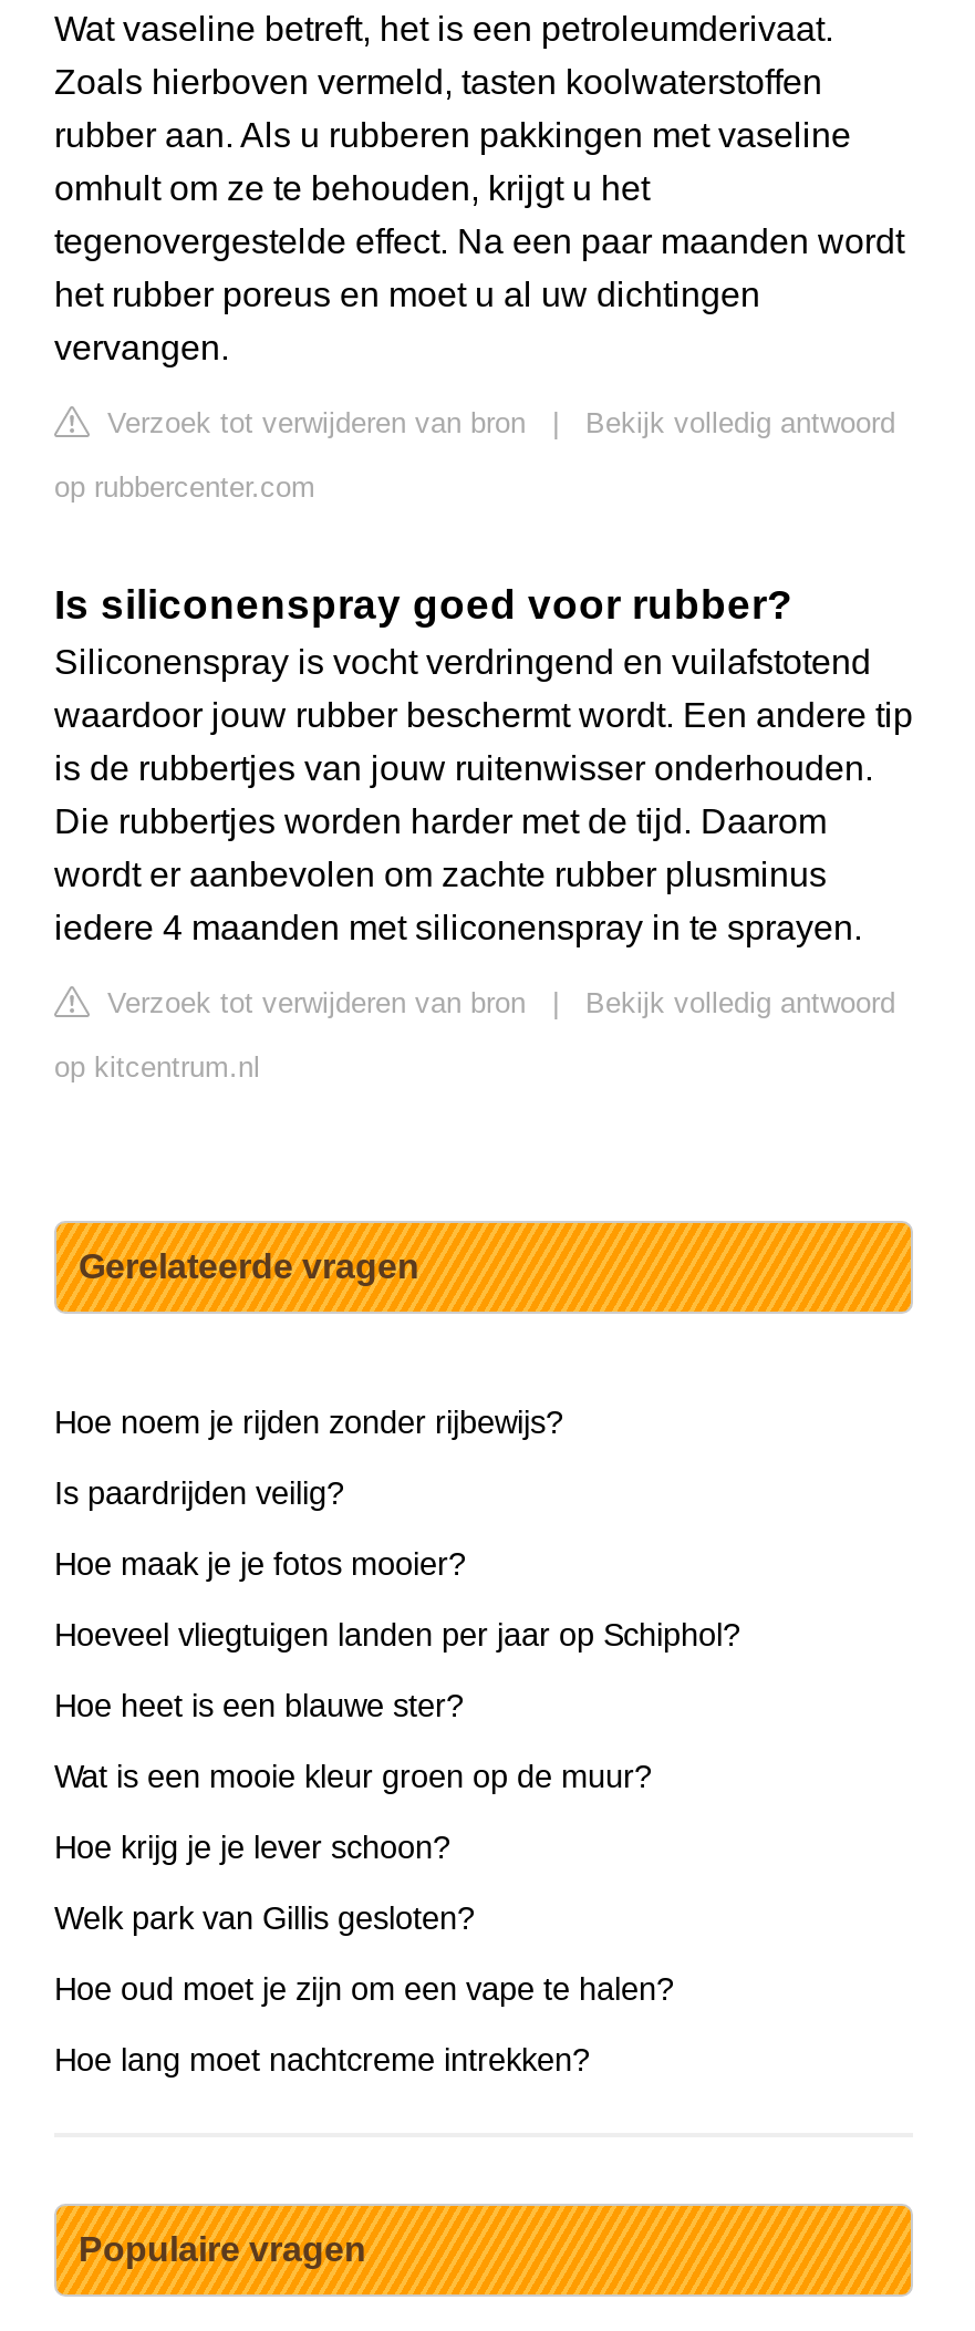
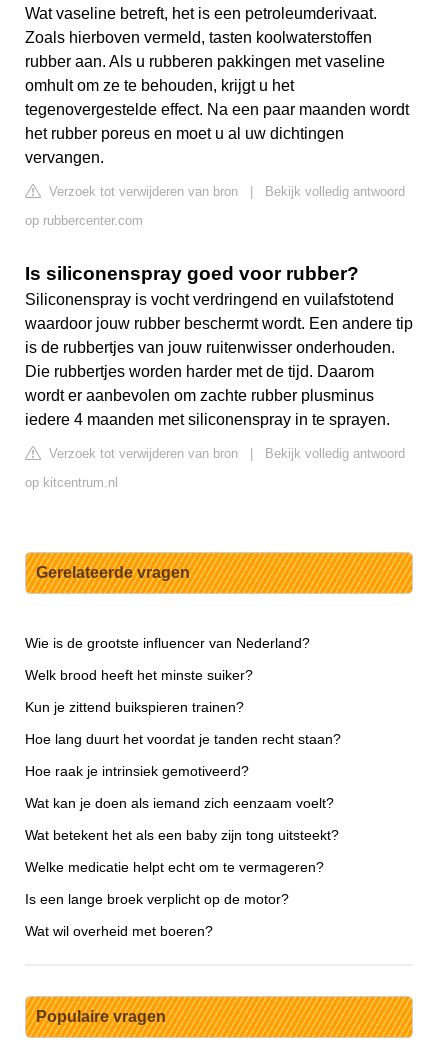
- Hoe noem je rijden zonder rijbewijs?
+ Wie is de grootste influencer van Nederland?

- Is paardrijden veilig?
+ Welk brood heeft het minste suiker?

- Hoe maak je je fotos mooier?
+ Kun je zittend buikspieren trainen?

- Hoeveel vliegtuigen landen per jaar op Schiphol?
+ Hoe lang duurt het voordat je tanden recht staan?

- Hoe heet is een blauwe ster?
+ Hoe raak je intrinsiek gemotiveerd?

- Wat is een mooie kleur groen op de muur?
+ Wat kan je doen als iemand zich eenzaam voelt?

- Hoe krijg je je lever schoon?
+ Wat betekent het als een baby zijn tong uitsteekt?

- Welk park van Gillis gesloten?
+ Welke medicatie helpt echt om te vermageren?

- Hoe oud moet je zijn om een vape te halen?
+ Is een lange broek verplicht op de motor?

- Hoe lang moet nachtcreme intrekken?
+ Wat wil overheid met boeren?
